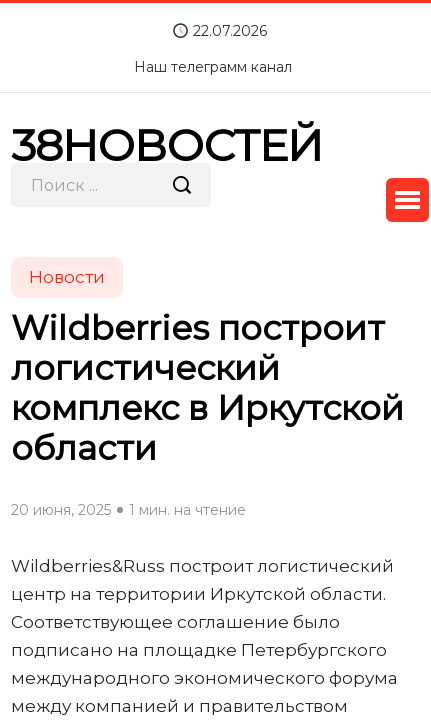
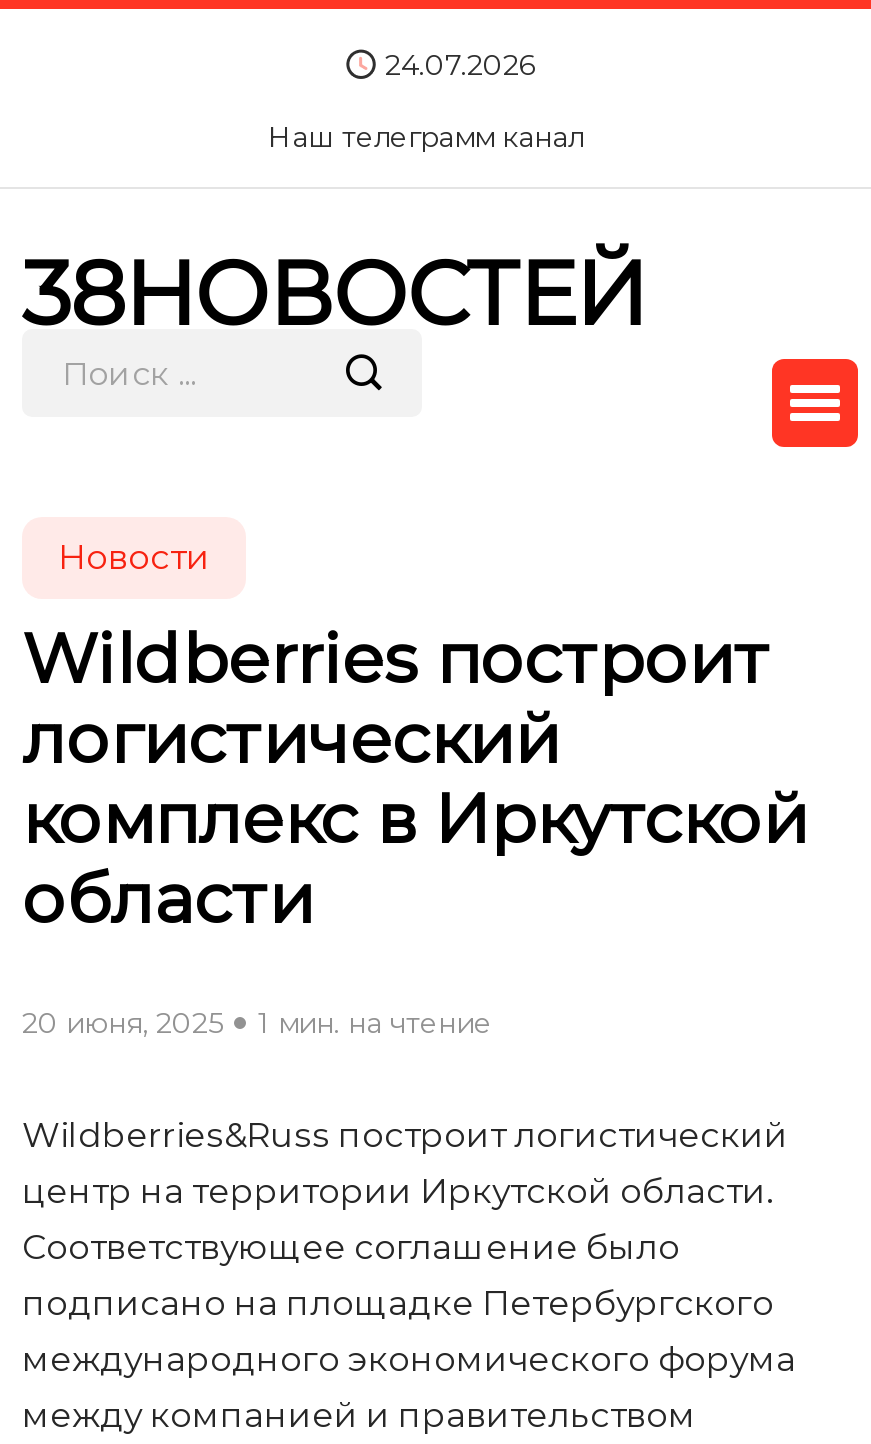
- 22.07.2026
+ 24.07.2026
